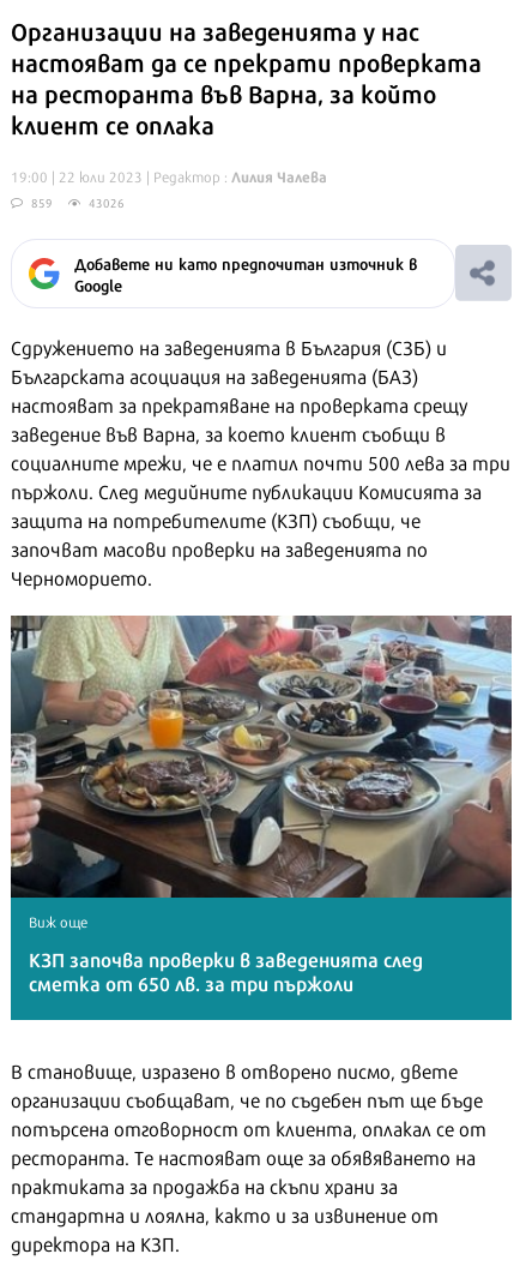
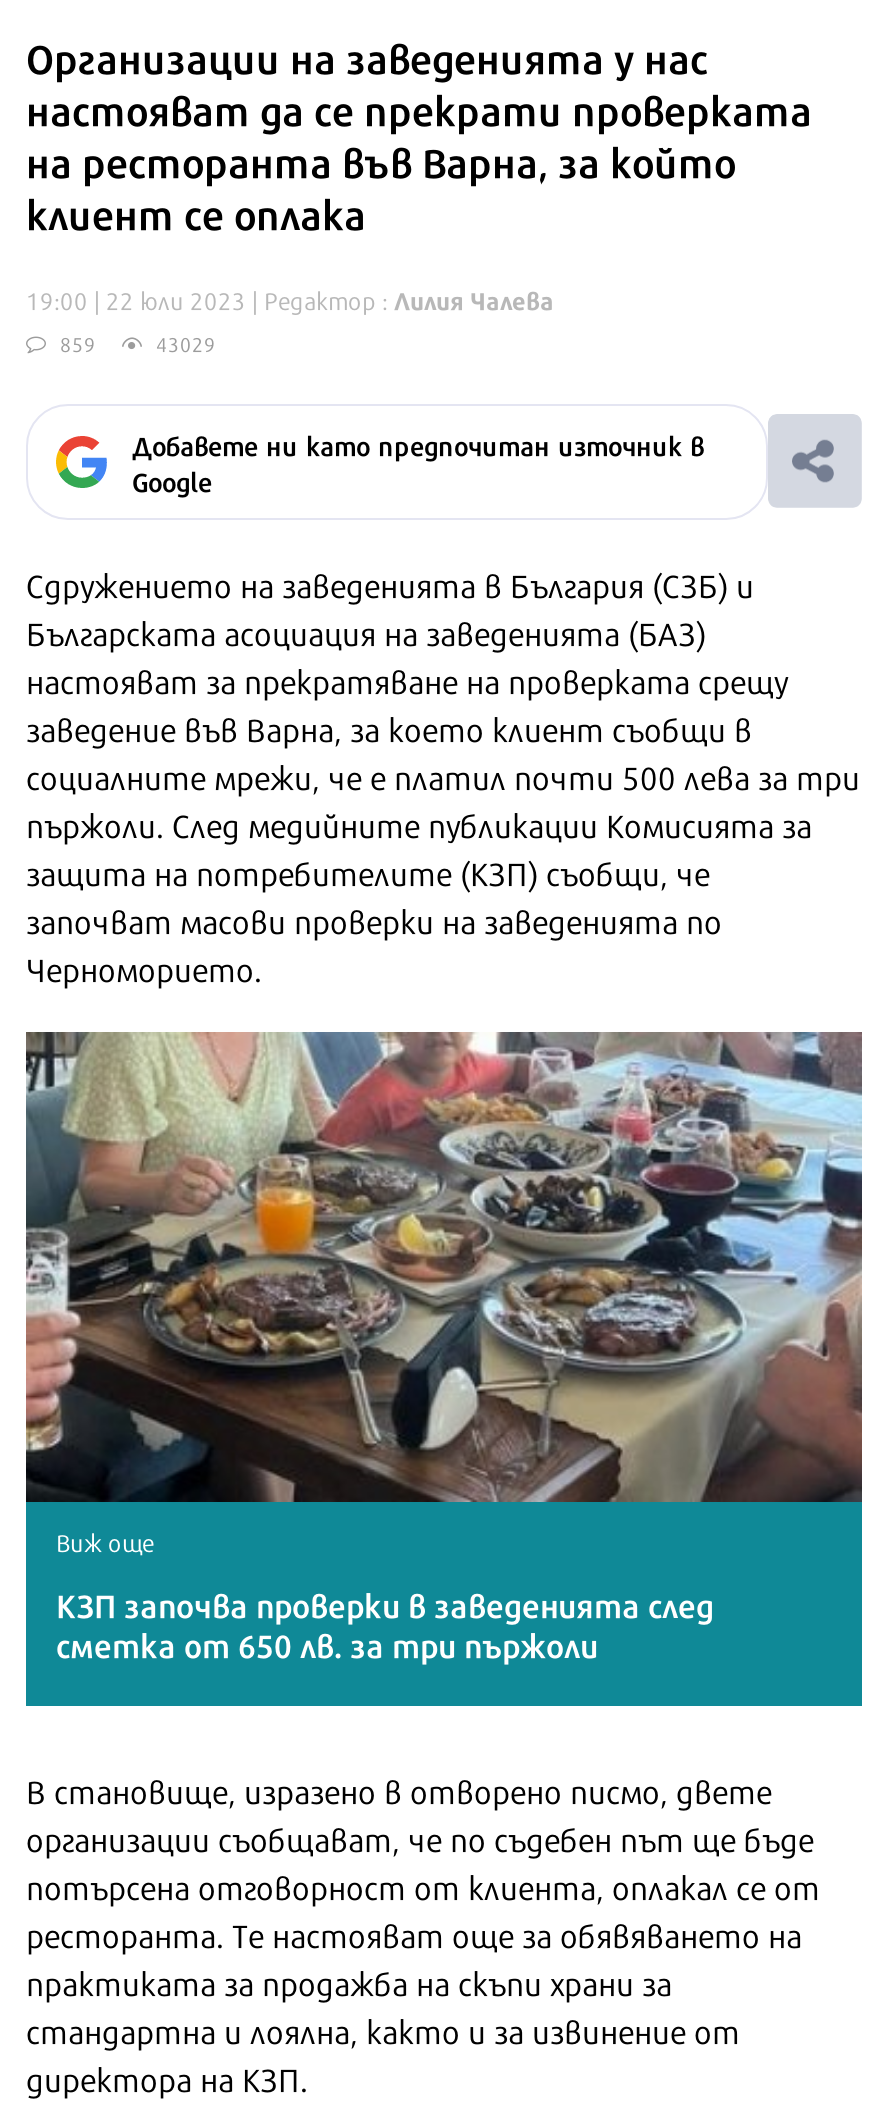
- 859 43026
+ 859 43029
